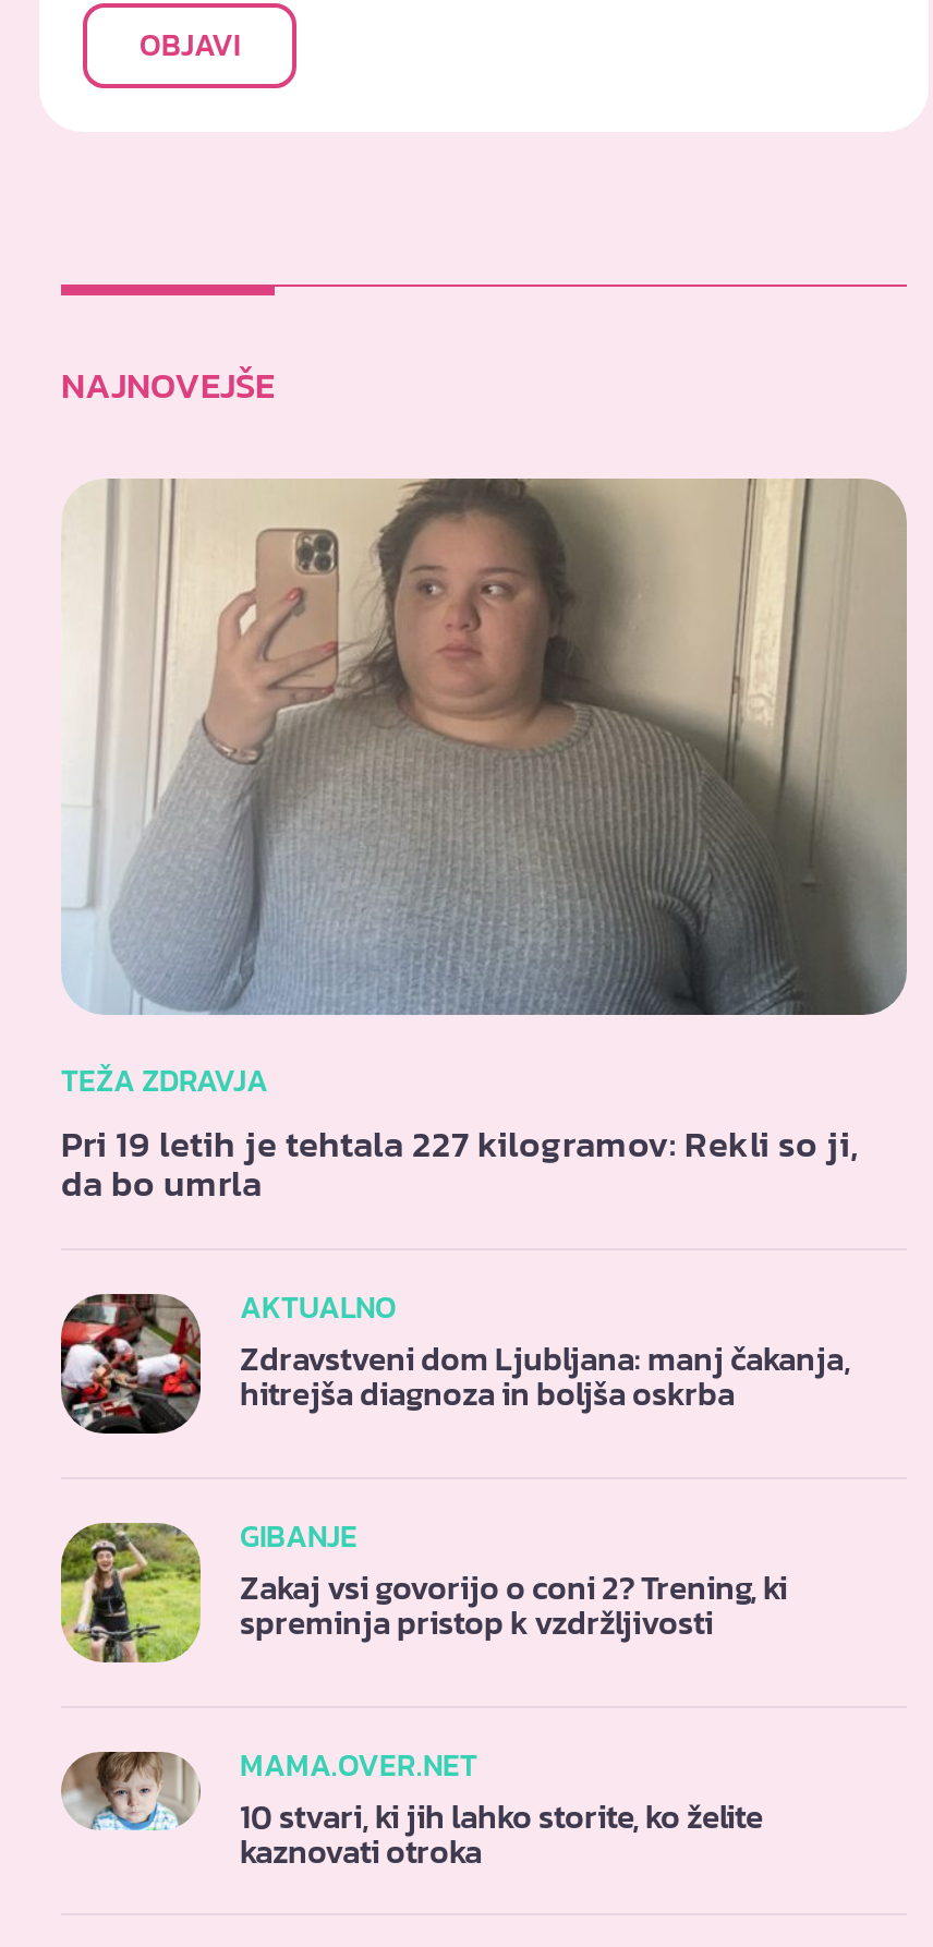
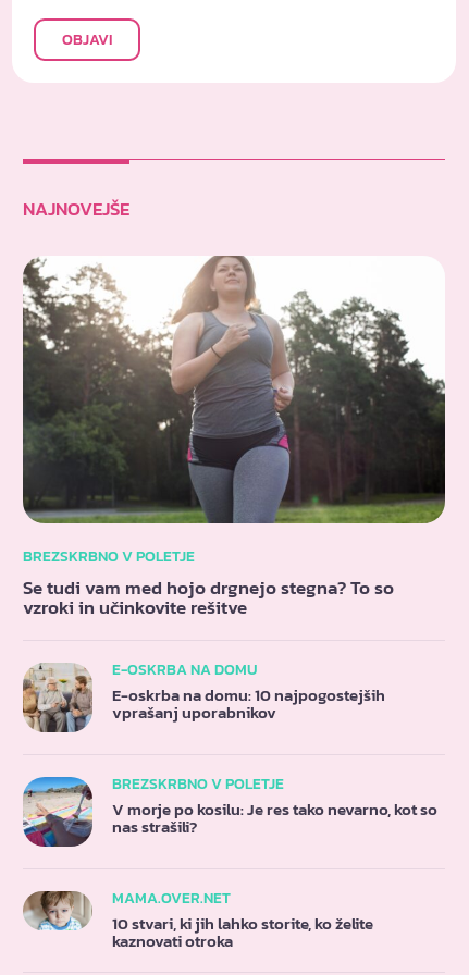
- [image]
- TEŽA ZDRAVJA
- Pri 19 letih je tehtala 227 kilogramov: Rekli so ji,
- da bo umrla
+ [image]
+ BREZSKRBNO V POLETJE
+ Se tudi vam med hojo drgnejo stegna? To so
+ vzroki in učinkovite rešitve

- [image]
- AKTUALNO
- Zdravstveni dom Ljubljana: manj čakanja,
- hitrejša diagnoza in boljša oskrba
+ [image]
+ E-OSKRBA NA DOMU
+ E-oskrba na domu: 10 najpogostejših
+ vprašanj uporabnikov

- [image]
- GIBANJE
- Zakaj vsi govorijo o coni 2? Trening, ki
- spreminja pristop k vzdržljivosti
+ [image]
+ BREZSKRBNO V POLETJE
+ V morje po kosilu: Je res tako nevarno, kot so
+ nas strašili?
